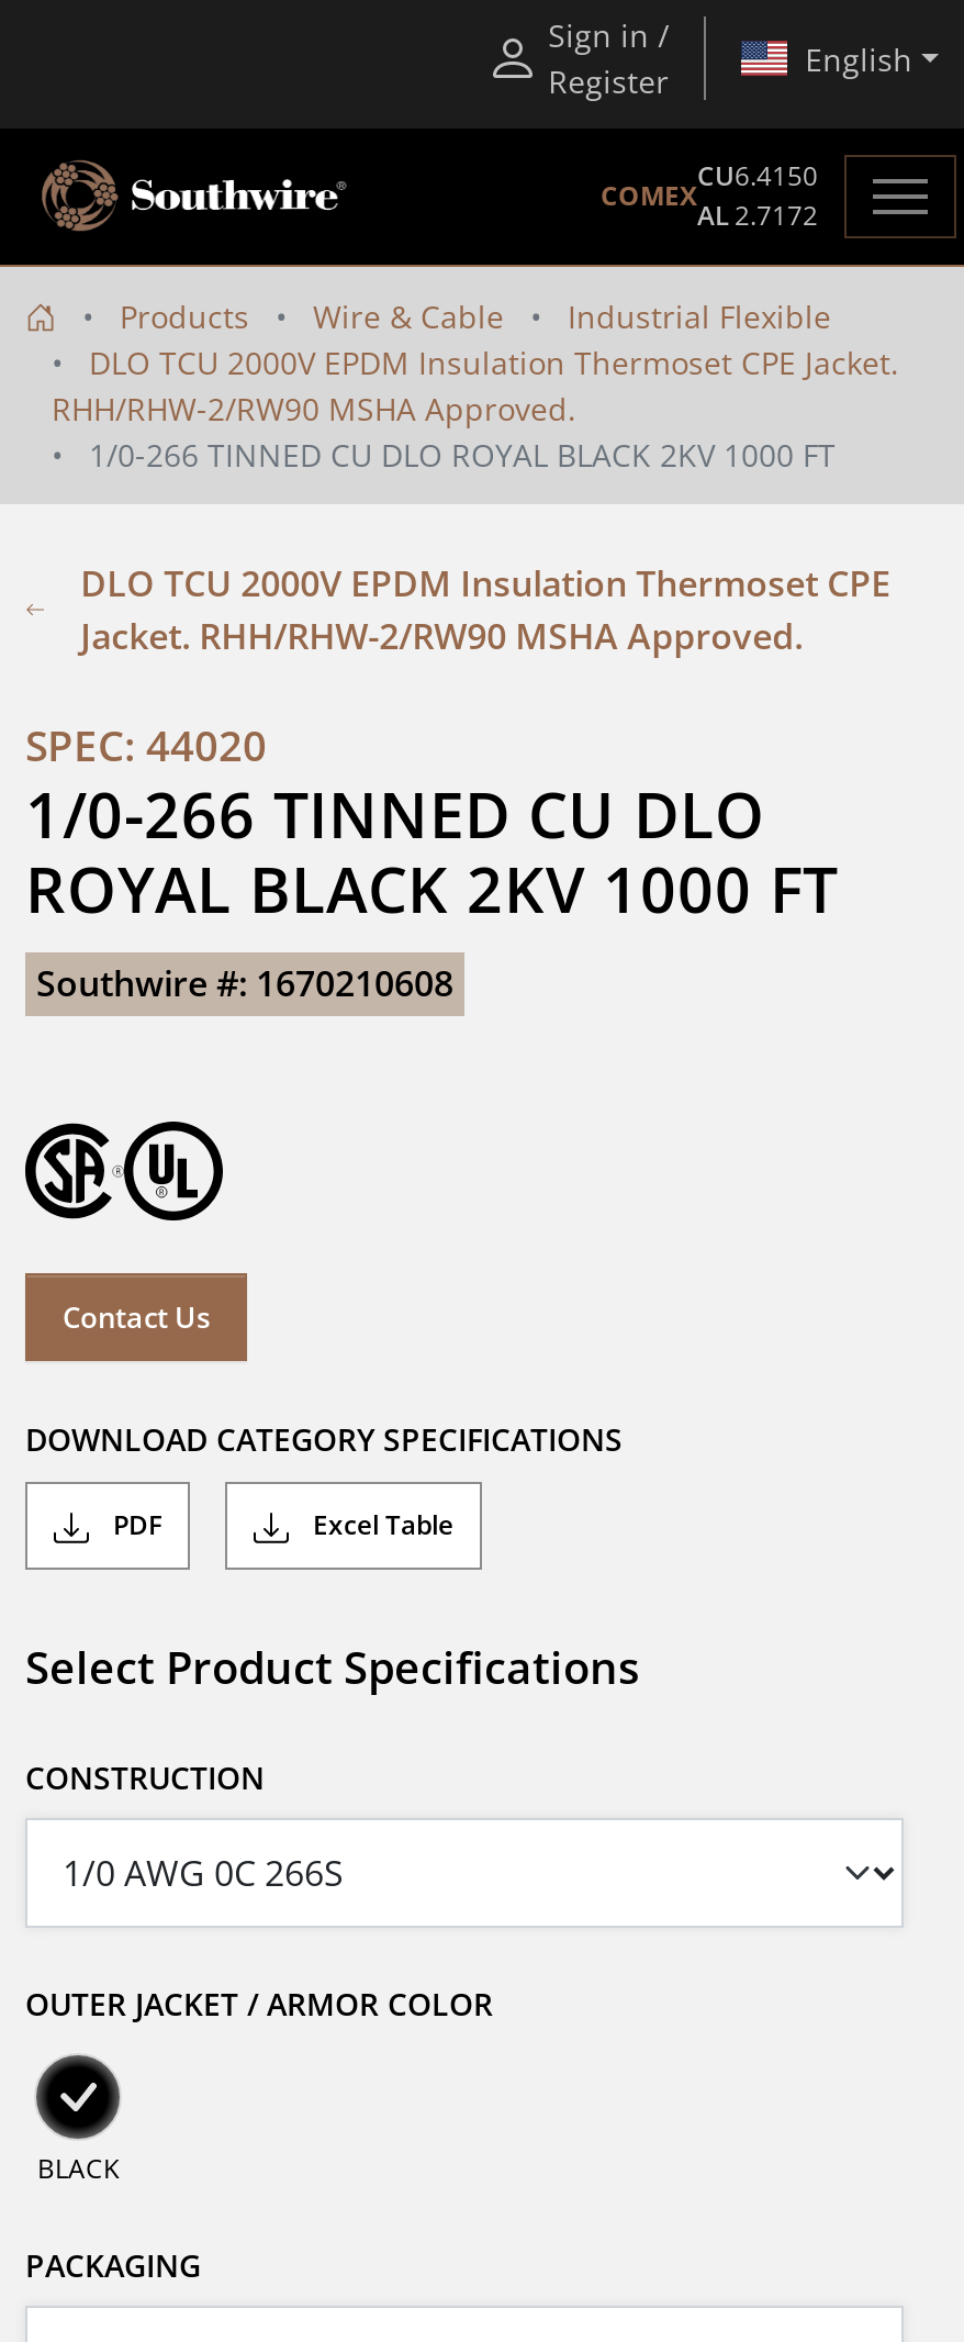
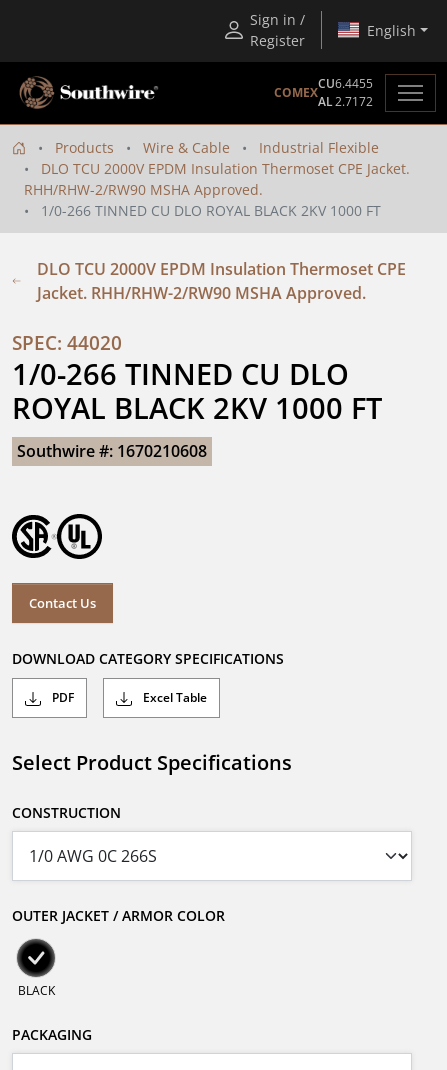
- CU6.4150
+ CU6.4455
